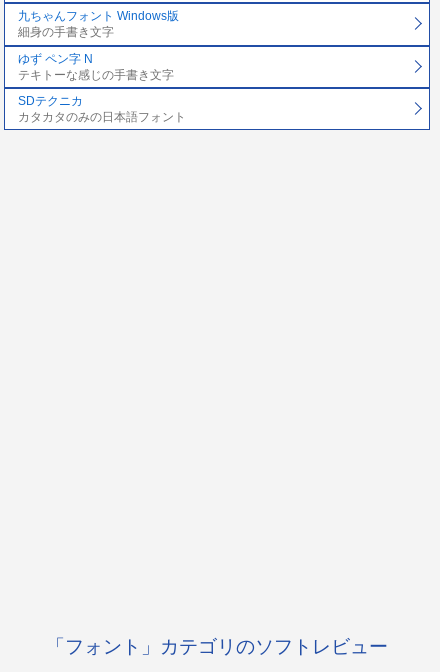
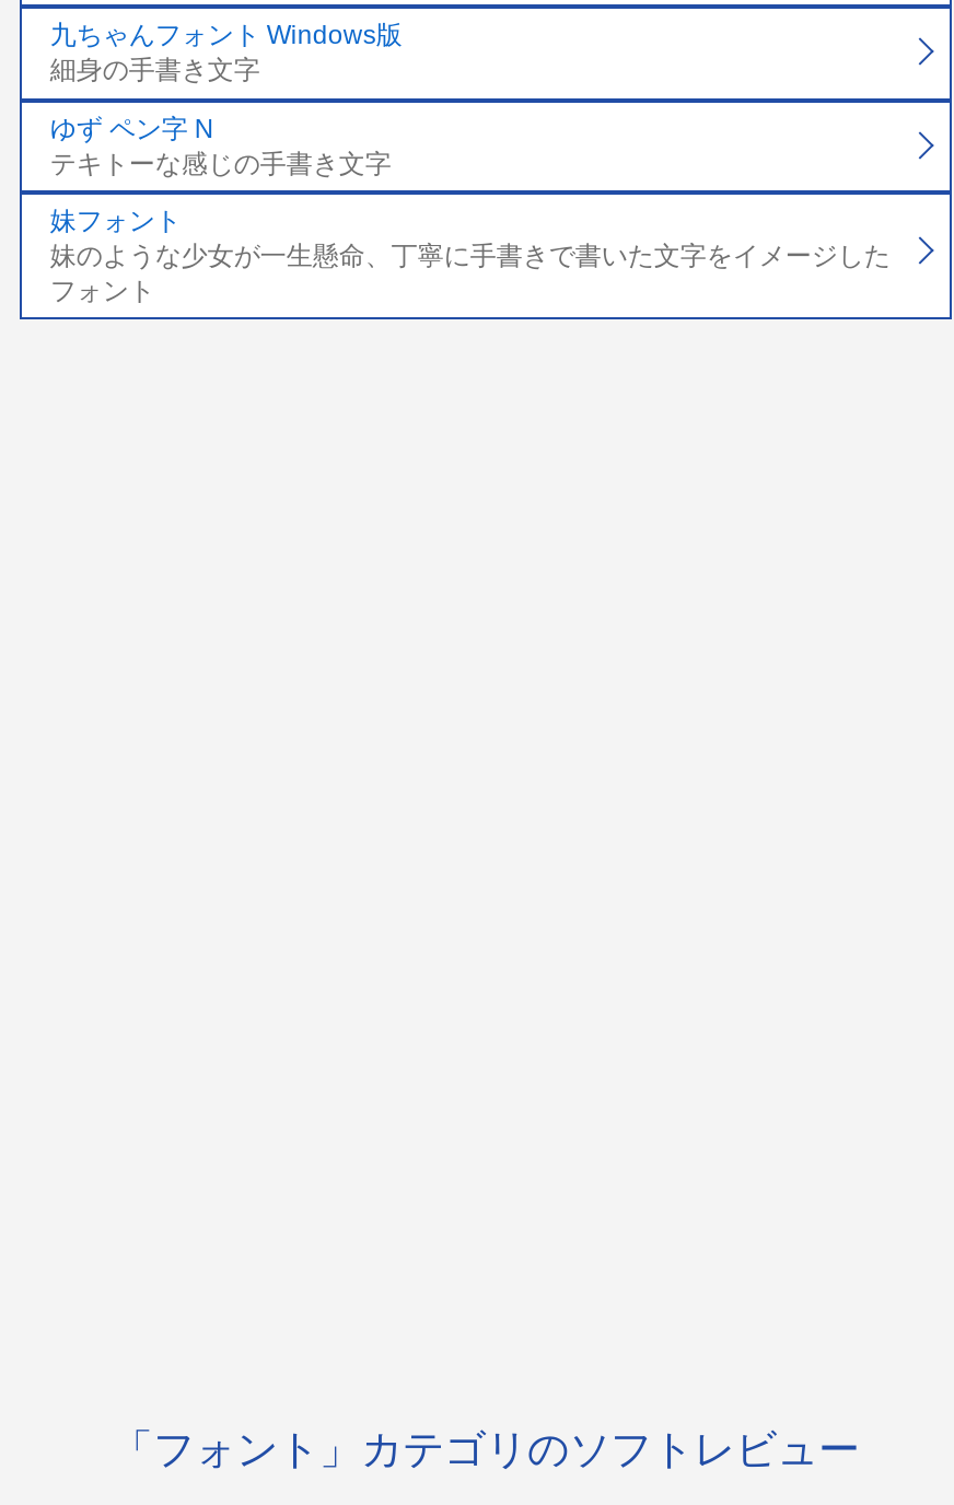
- SDテクニカ
- カタカタのみの日本語フォント
+ 妹フォント
+ 妹のような少女が一生懸命、丁寧に手書きで書いた文字をイメージした
+ フォント
